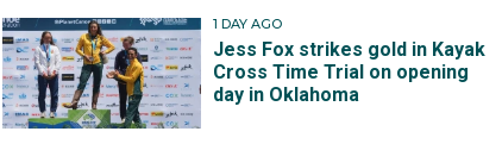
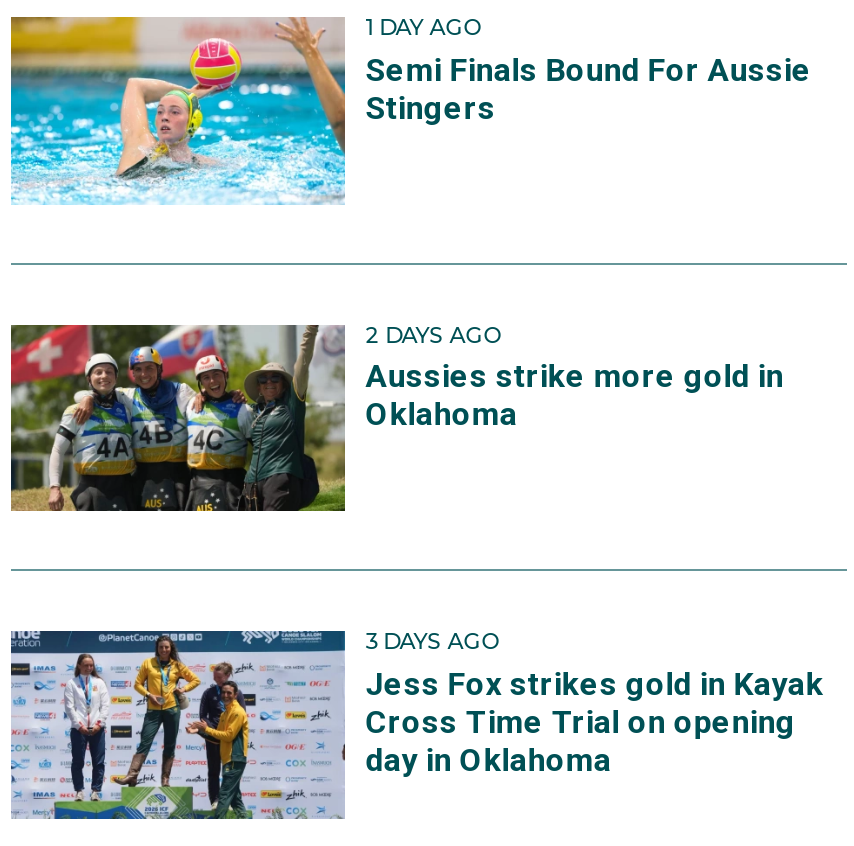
+ [image]
+ Semi Finals Bound For Aussie
+ Stingers

+ [image]
+ 2 DAYS AGO
+ Aussies strike more gold in
+ Oklahoma

+ 3 DAYS AGO
